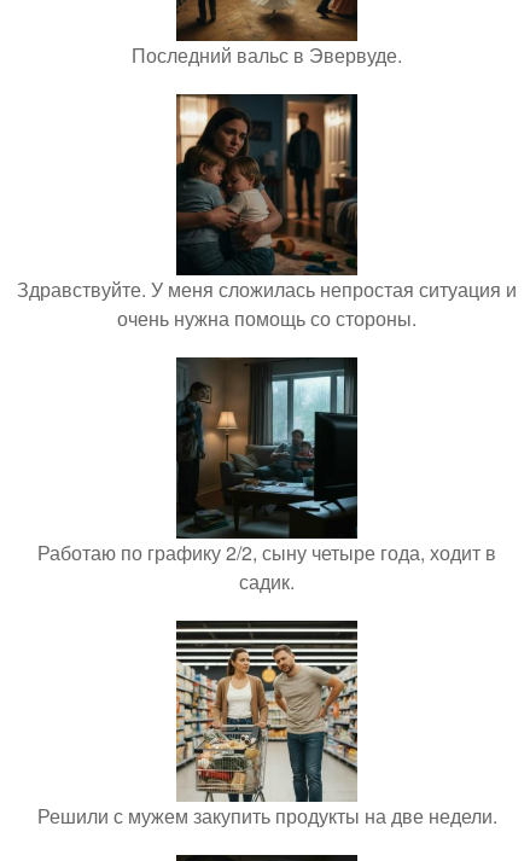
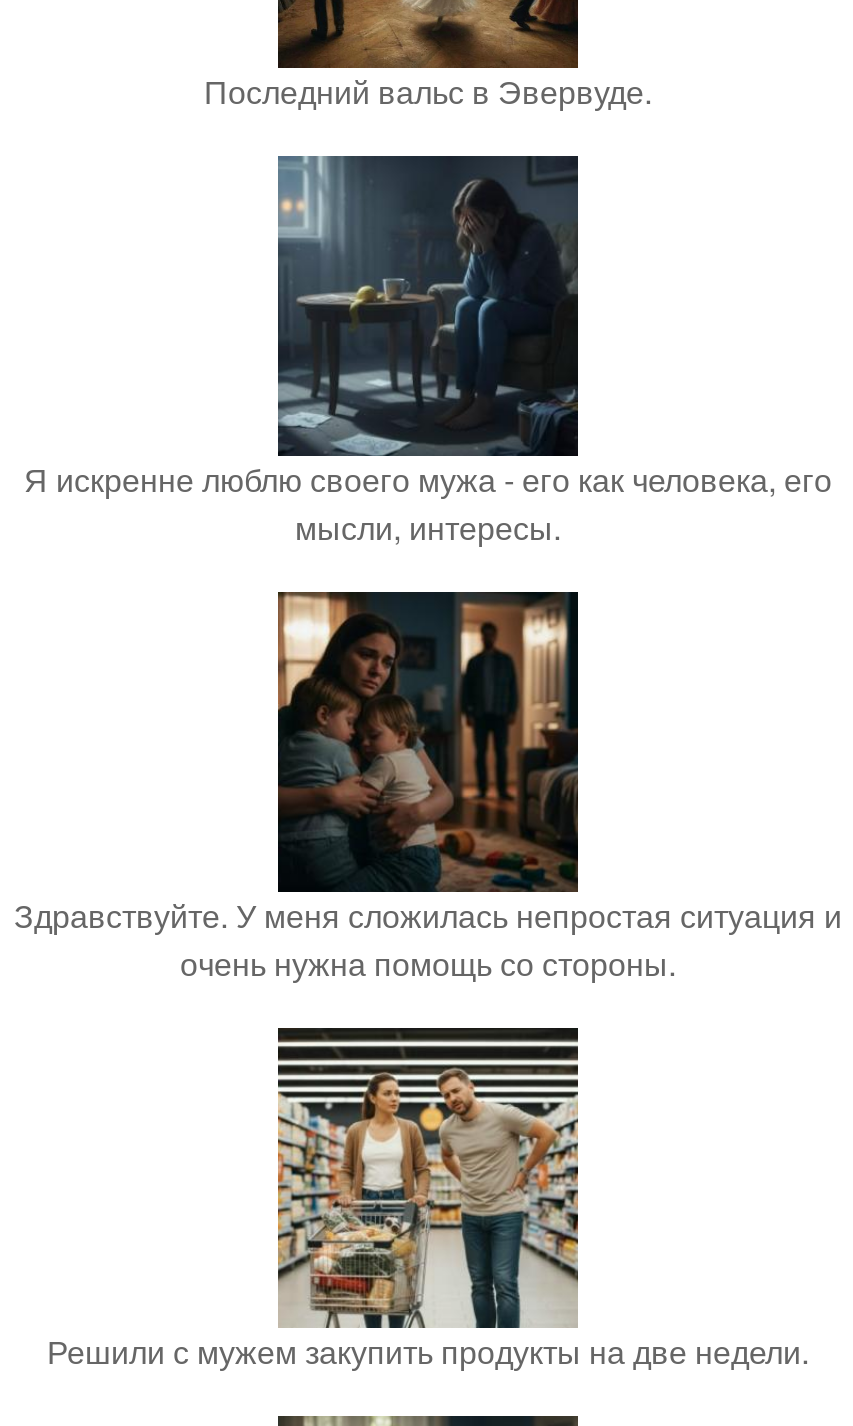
+ [image]
+ Я искренне люблю своего мужа - его как человека, его
+ мысли, интересы.

moved down: [image] | Здравствуйте. У меня сложилась непростая ситуация и | очень нужна помощь со стороны.

- [image]
- Работаю по графику 2/2, сыну четыре года, ходит в
- садик.
